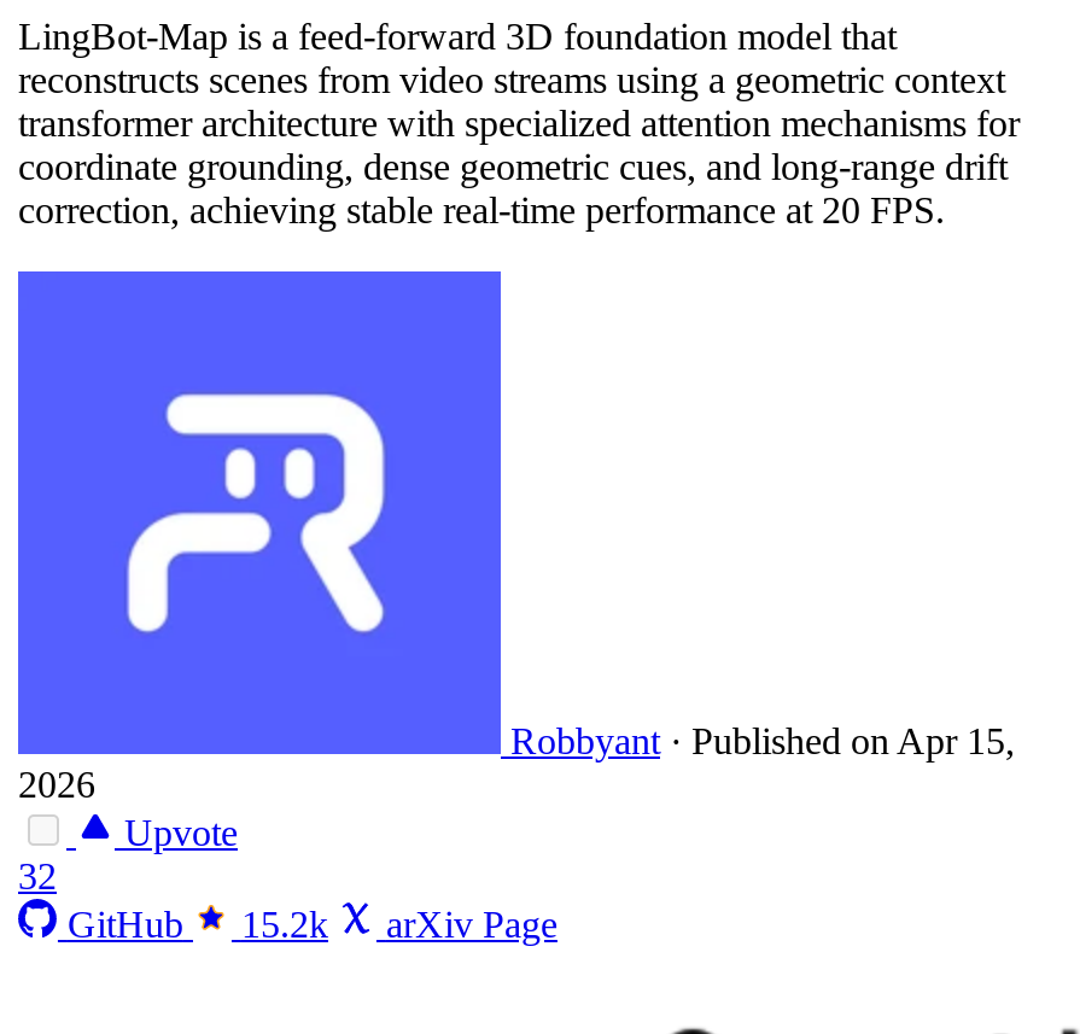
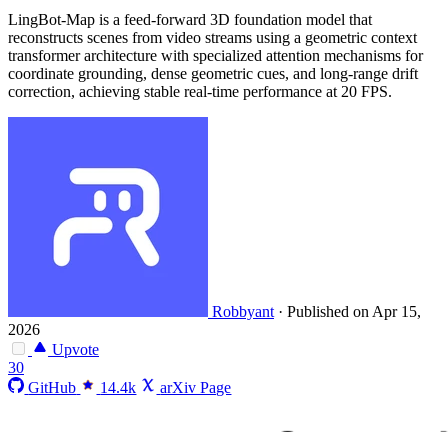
- 32
+ 30

- GitHub 15.2k arXiv Page
+ GitHub 14.4k arXiv Page
